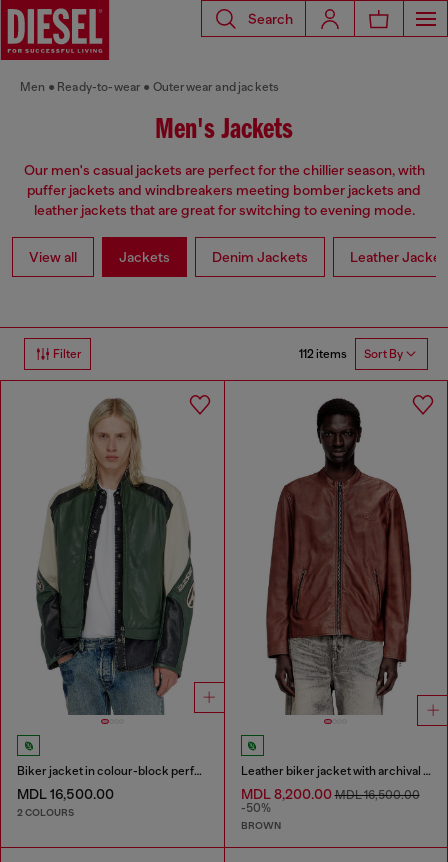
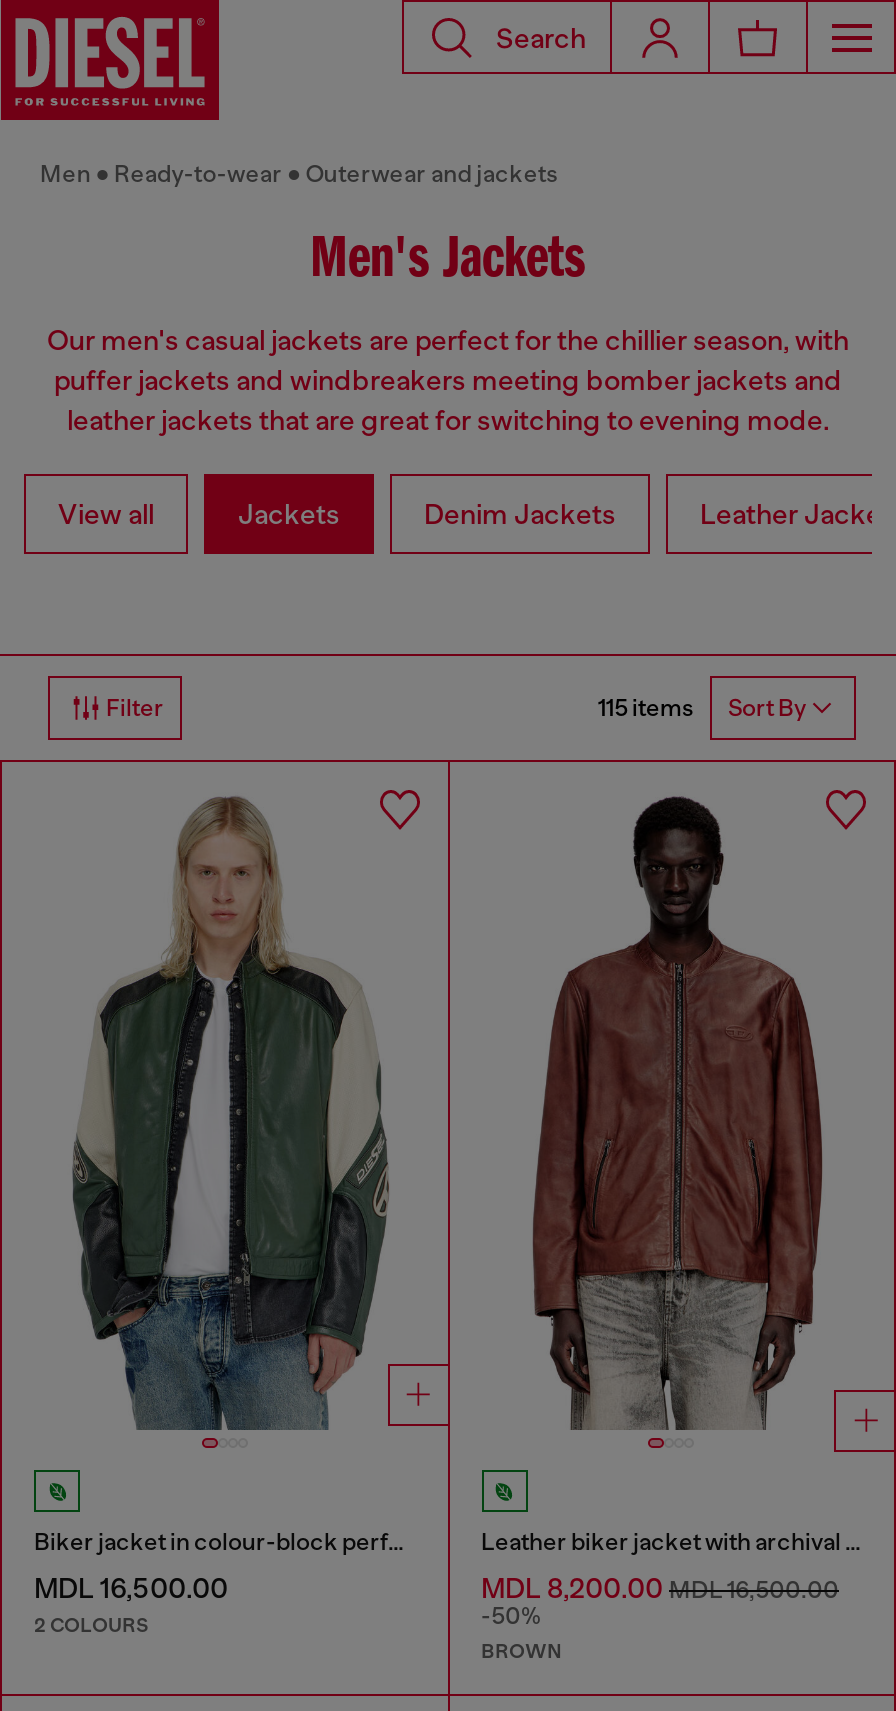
- 112 items Sort By
+ 115 items Sort By
